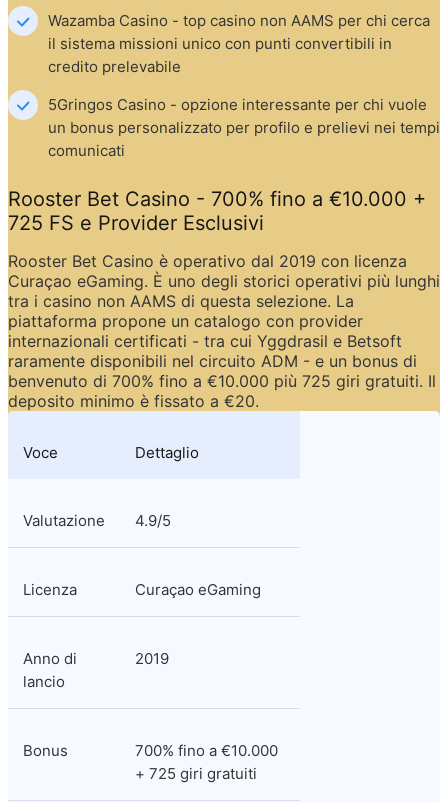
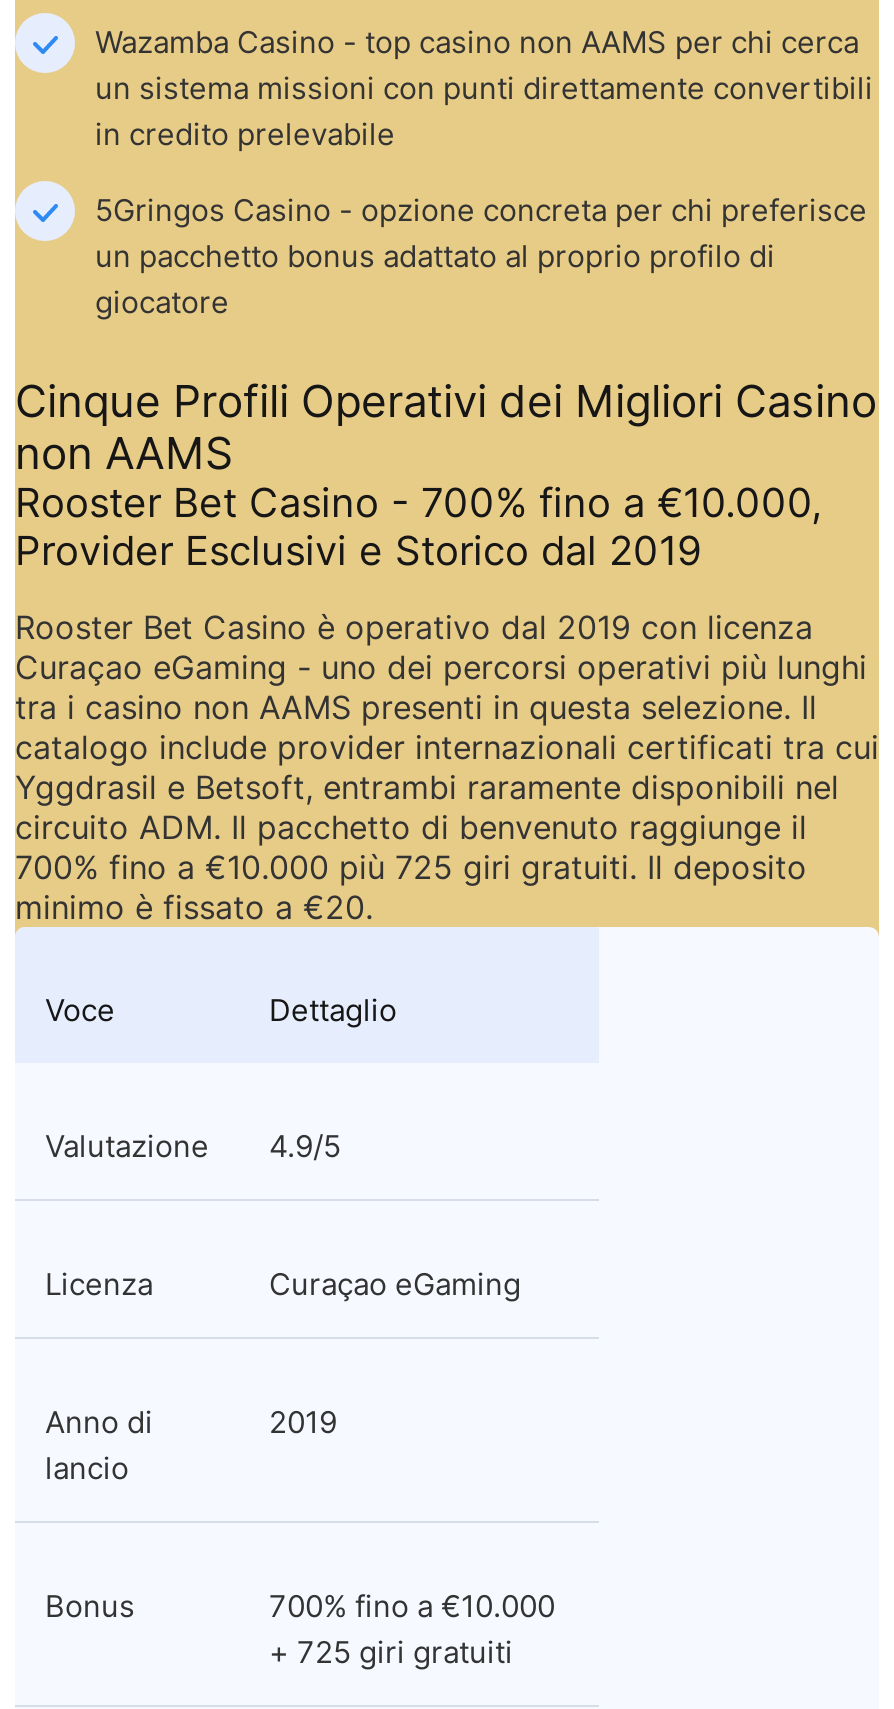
- il sistema missioni unico con punti convertibili in
- credito prelevabile
+ un sistema missioni con punti direttamente convertibili
+ in credito prelevabile

- 5Gringos Casino - opzione interessante per chi vuole
- un bonus personalizzato per profilo e prelievi nei tempi
- comunicati
+ 5Gringos Casino - opzione concreta per chi preferisce
+ un pacchetto bonus adattato al proprio profilo di
+ giocatore

- Rooster Bet Casino - 700% fino a €10.000 +
- 725 FS e Provider Esclusivi
+ Cinque Profili Operativi dei Migliori Casino
+ non AAMS
+ Rooster Bet Casino - 700% fino a €10.000,
+ Provider Esclusivi e Storico dal 2019

- Curaçao eGaming. È uno degli storici operativi più lunghi
- tra i casino non AAMS di questa selezione. La
- piattaforma propone un catalogo con provider
- internazionali certificati - tra cui Yggdrasil e Betsoft
- raramente disponibili nel circuito ADM - e un bonus di
- benvenuto di 700% fino a €10.000 più 725 giri gratuiti. Il
- deposito minimo è fissato a €20.
+ Curaçao eGaming - uno dei percorsi operativi più lunghi
+ tra i casino non AAMS presenti in questa selezione. Il
+ catalogo include provider internazionali certificati tra cui
+ Yggdrasil e Betsoft, entrambi raramente disponibili nel
+ circuito ADM. Il pacchetto di benvenuto raggiunge il
+ 700% fino a €10.000 più 725 giri gratuiti. Il deposito
+ minimo è fissato a €20.
